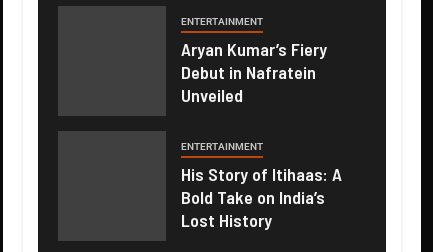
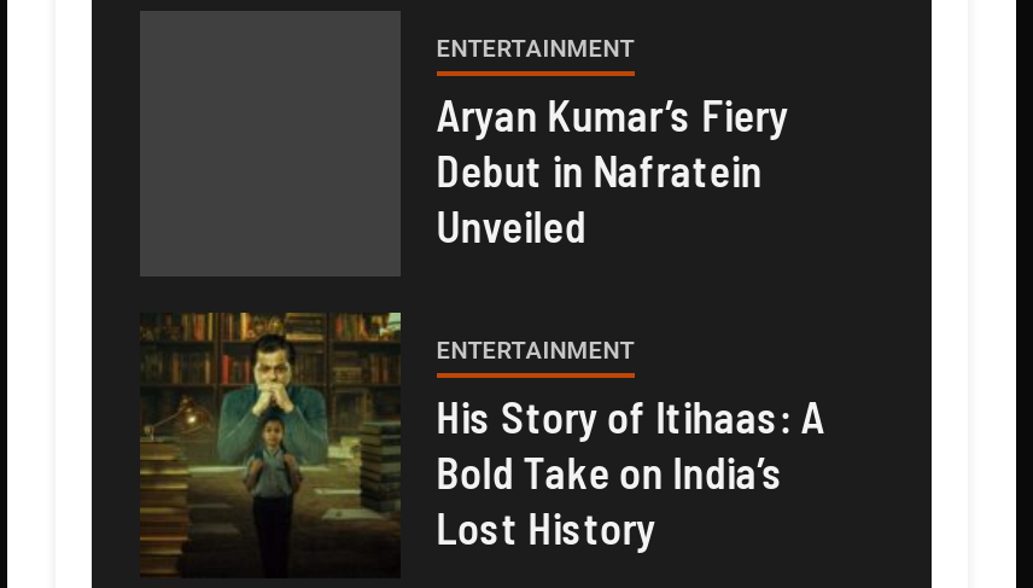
+ [image]
